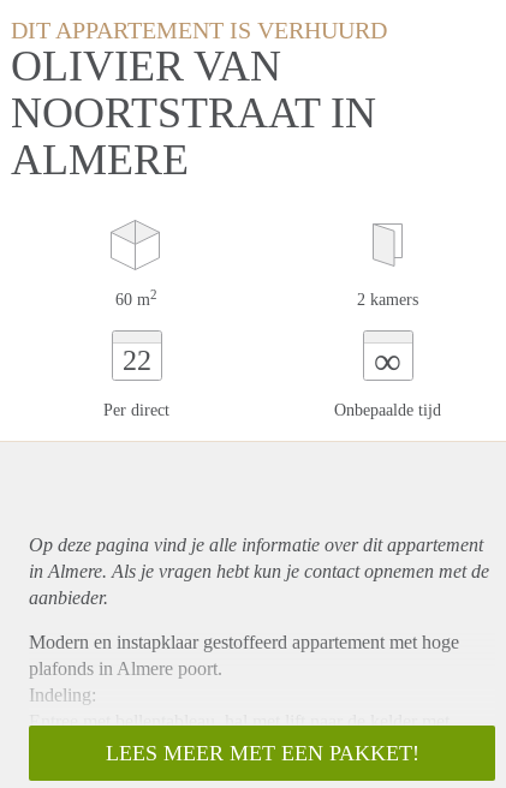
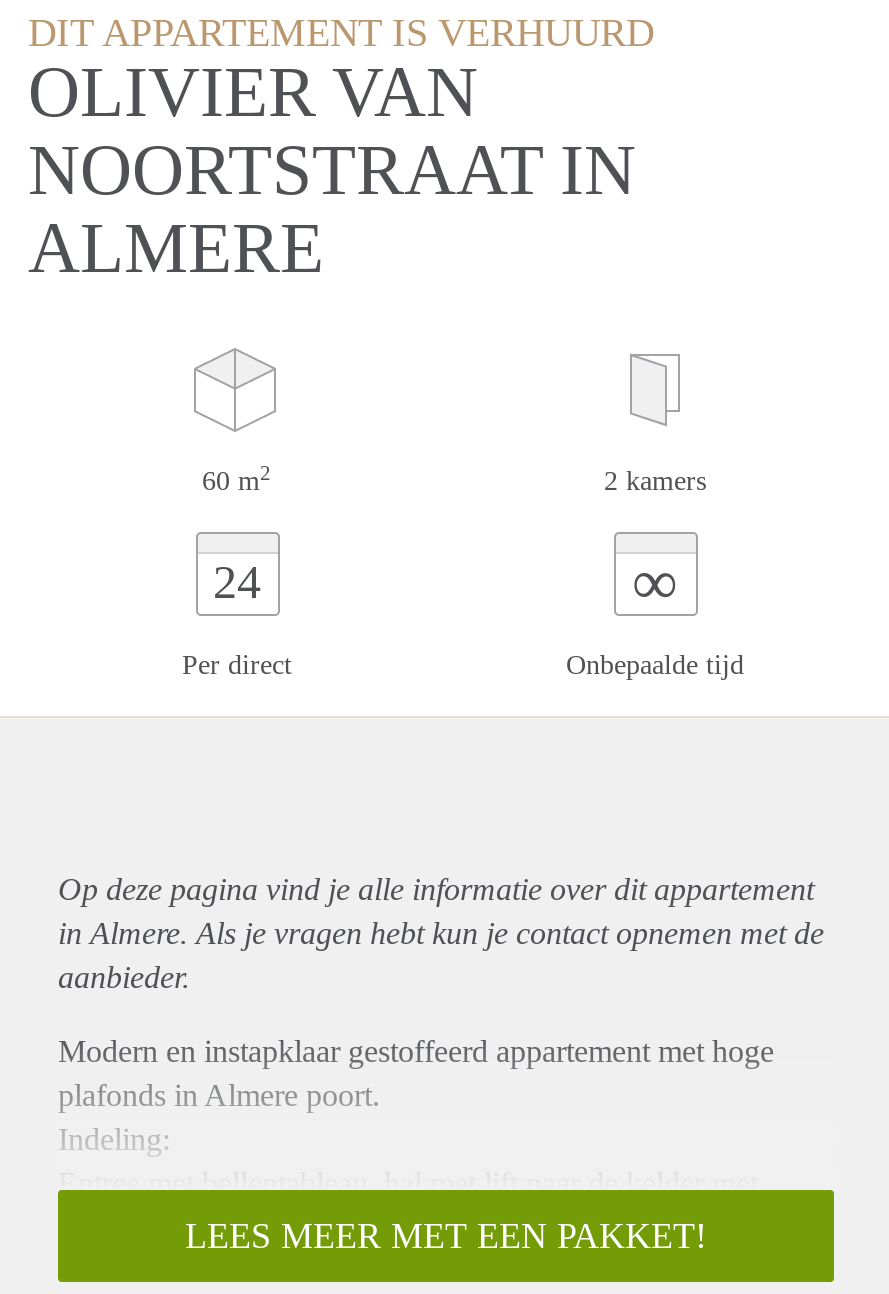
- 22
+ 24
